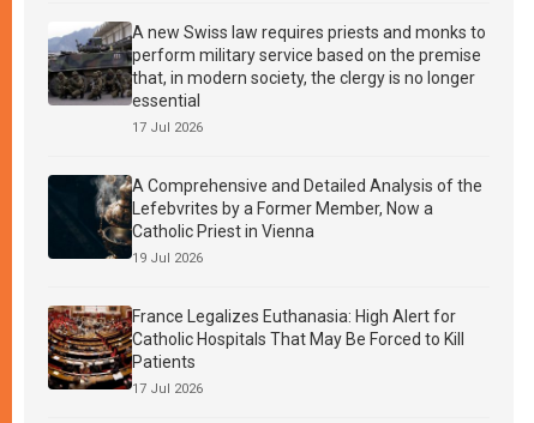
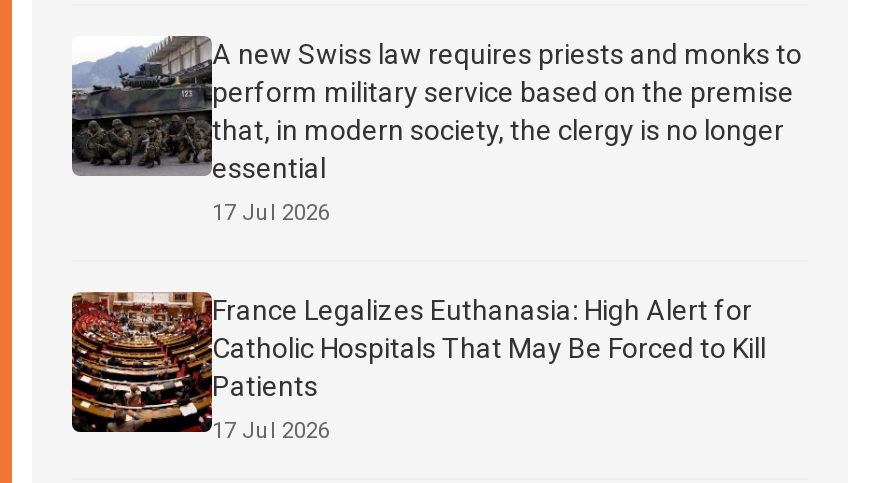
- [image]
- A Comprehensive and Detailed Analysis of the
- Lefebvrites by a Former Member, Now a
- Catholic Priest in Vienna
- 19 Jul 2026
